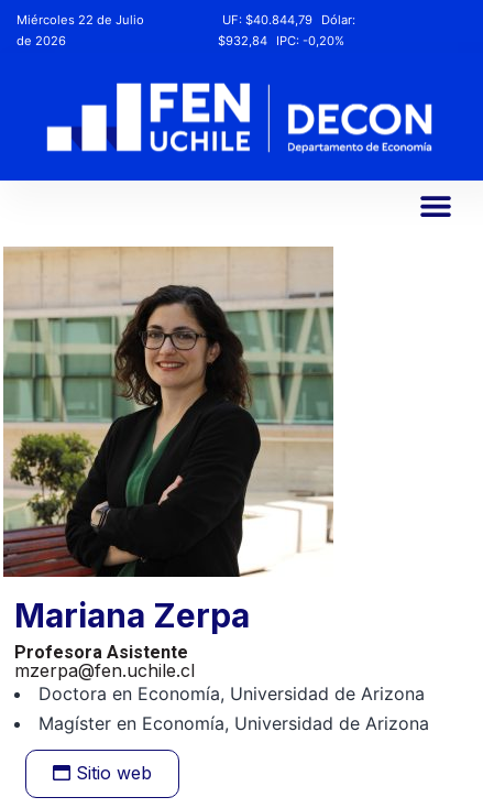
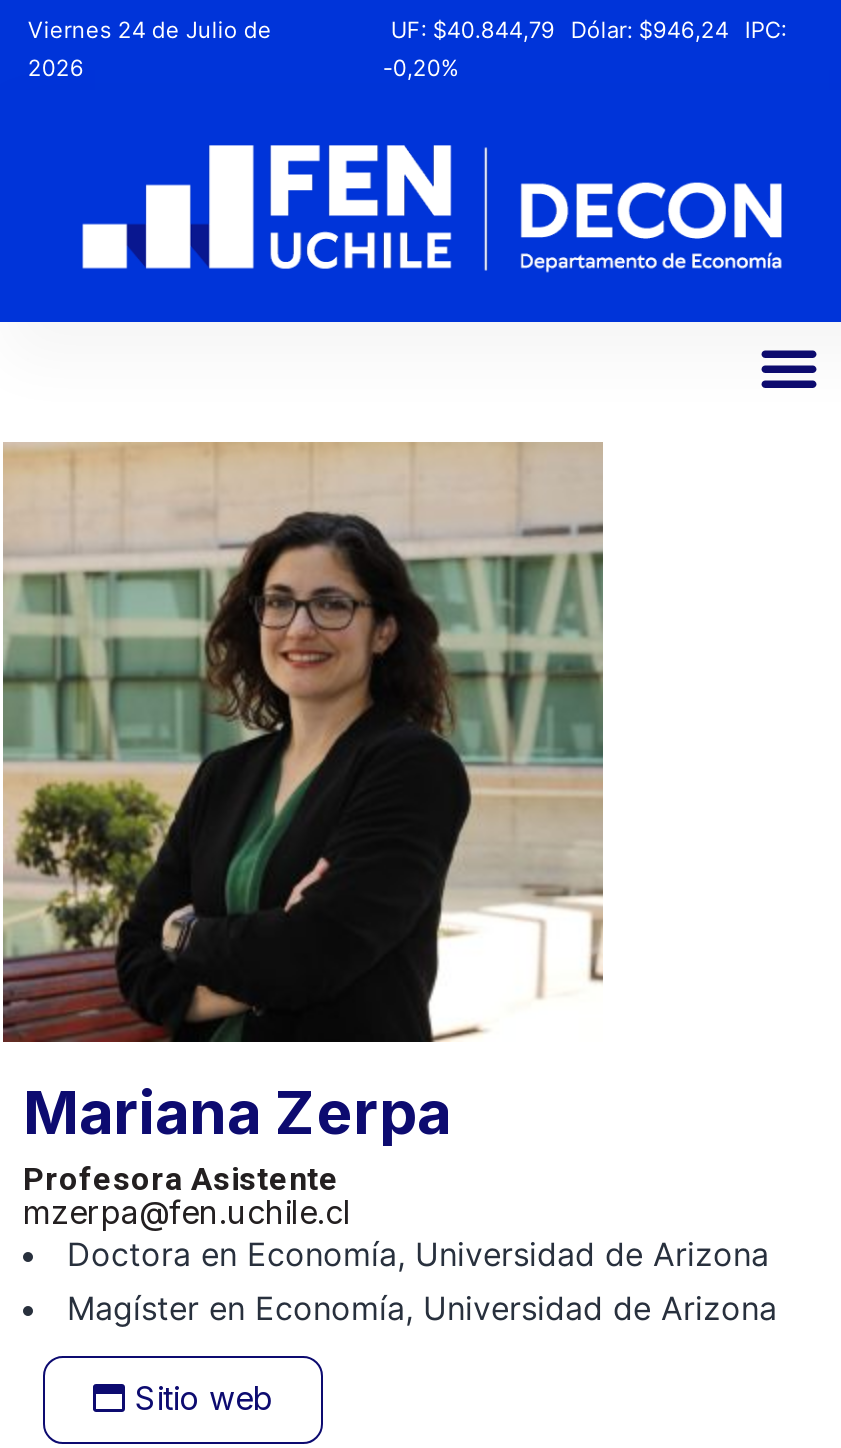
- Miércoles 22 de Julio
- de 2026
+ Viernes 24 de Julio de
+ 2026

- UF: $40.844,79 Dólar:
- $932,84 IPC: -0,20%
+ UF: $40.844,79 Dólar: $946,24 IPC:
+ -0,20%
